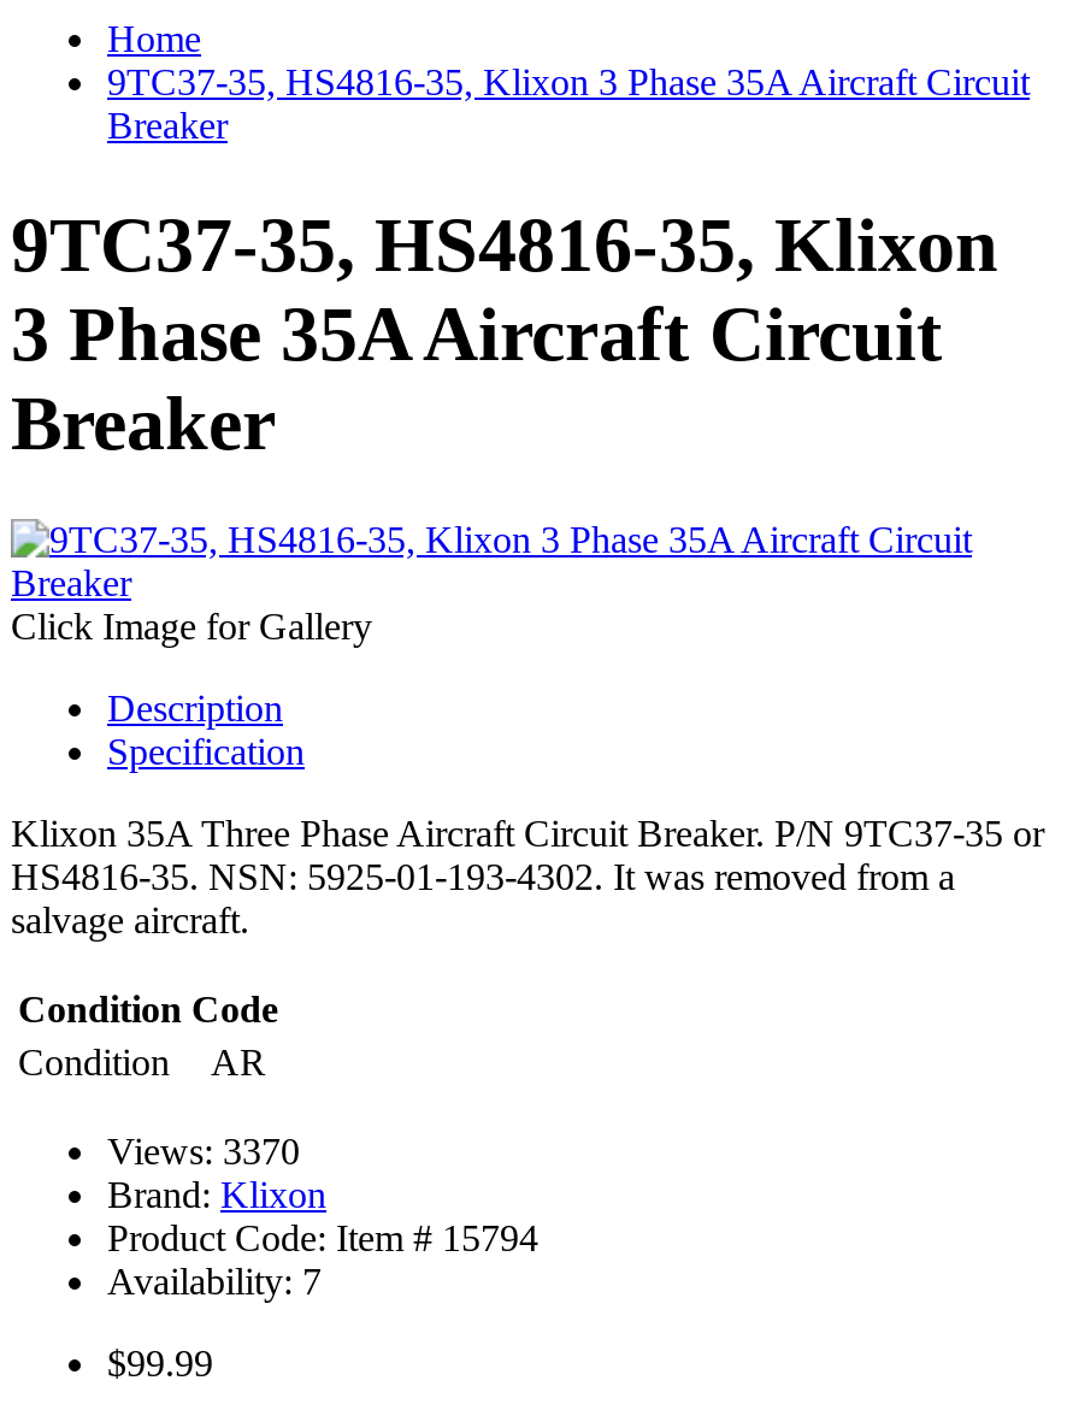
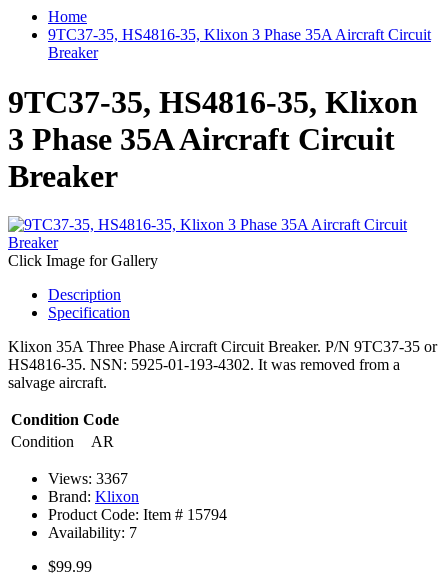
- Views: 3370
+ Views: 3367
